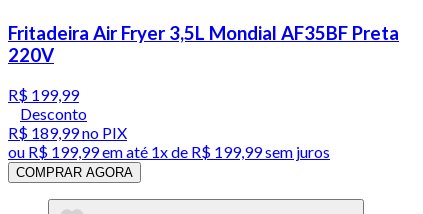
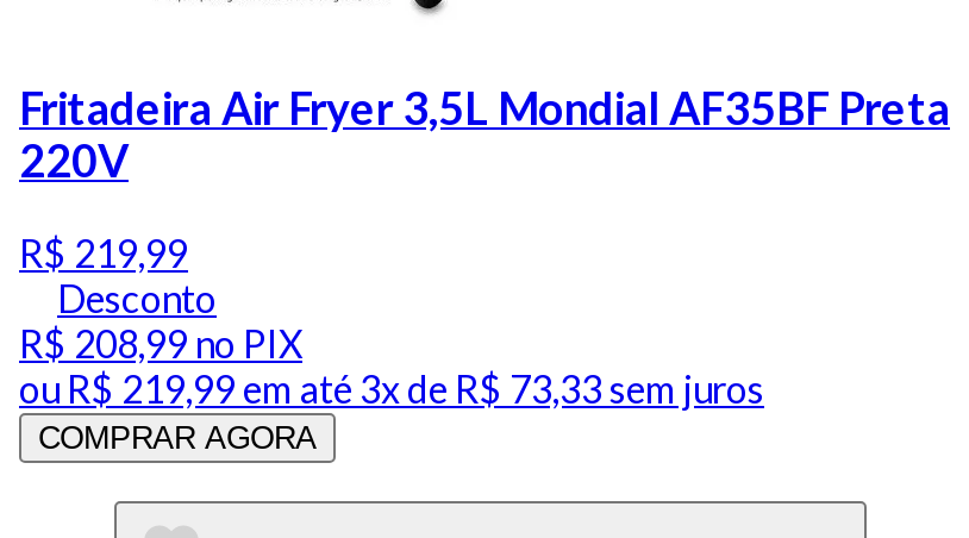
- R$ 199,99
+ R$ 219,99

- R$ 189,99 no PIX
+ R$ 208,99 no PIX

- ou R$ 199,99 em até 1x de R$ 199,99 sem juros
+ ou R$ 219,99 em até 3x de R$ 73,33 sem juros
